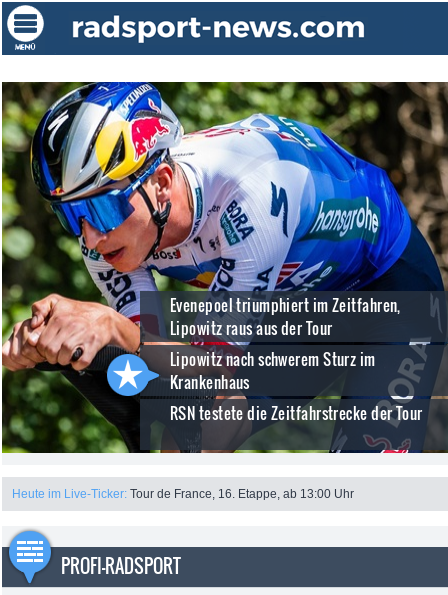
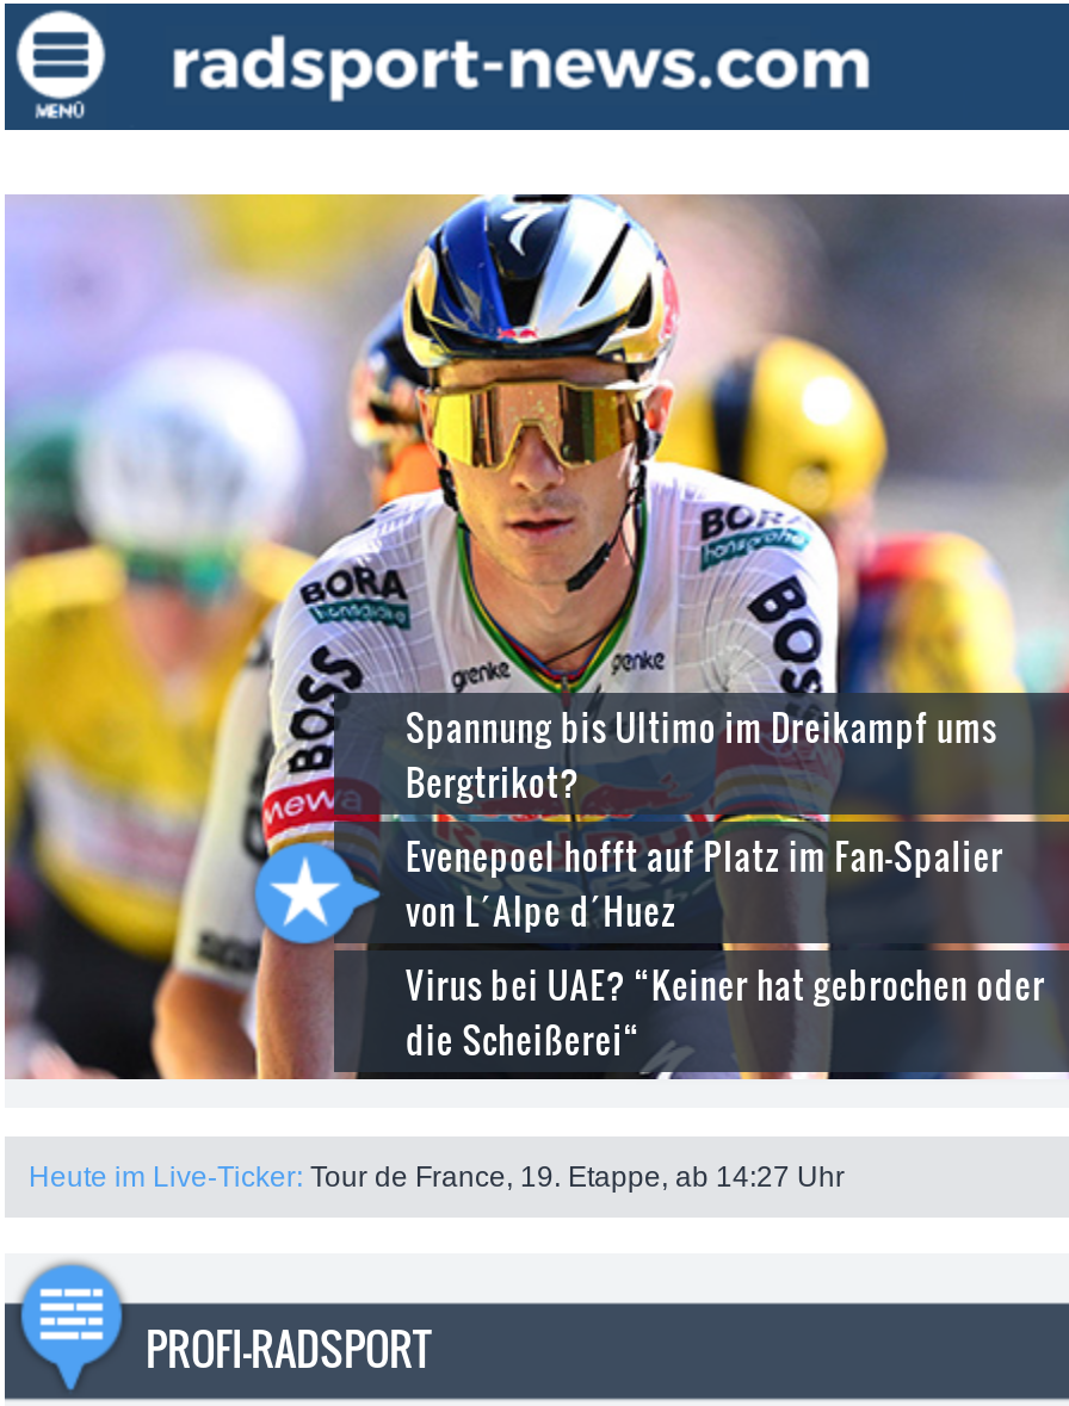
- [image]
- Evenepoel triumphiert im Zeitfahren,
- Lipowitz raus aus der Tour
+ [image]
+ Spannung bis Ultimo im Dreikampf ums
+ Bergtrikot?

- Lipowitz nach schwerem Sturz im
- Krankenhaus
+ Evenepoel hofft auf Platz im Fan-Spalier
+ von L´Alpe d´Huez

- RSN testete die Zeitfahrstrecke der Tour
+ Virus bei UAE? “Keiner hat gebrochen oder
+ die Scheißerei“

- Heute im Live-Ticker: Tour de France, 16. Etappe, ab 13:00 Uhr
+ Heute im Live-Ticker: Tour de France, 19. Etappe, ab 14:27 Uhr
